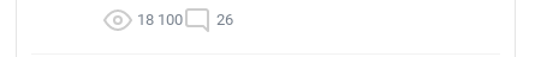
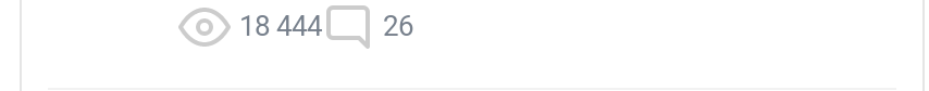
- 18 100 26
+ 18 444 26
